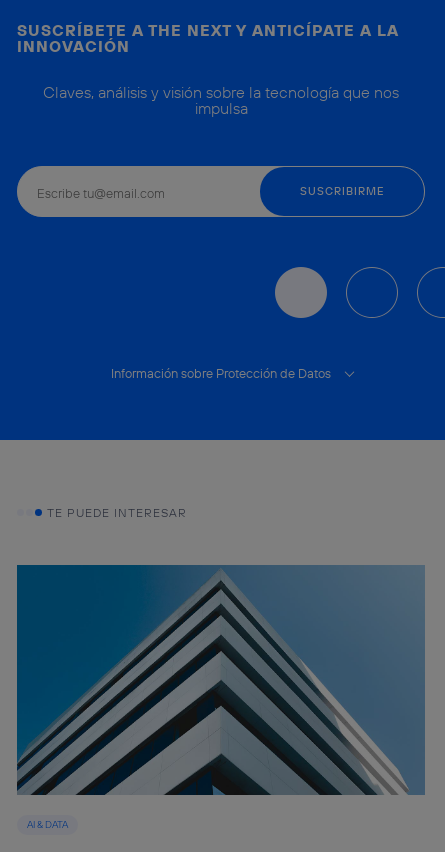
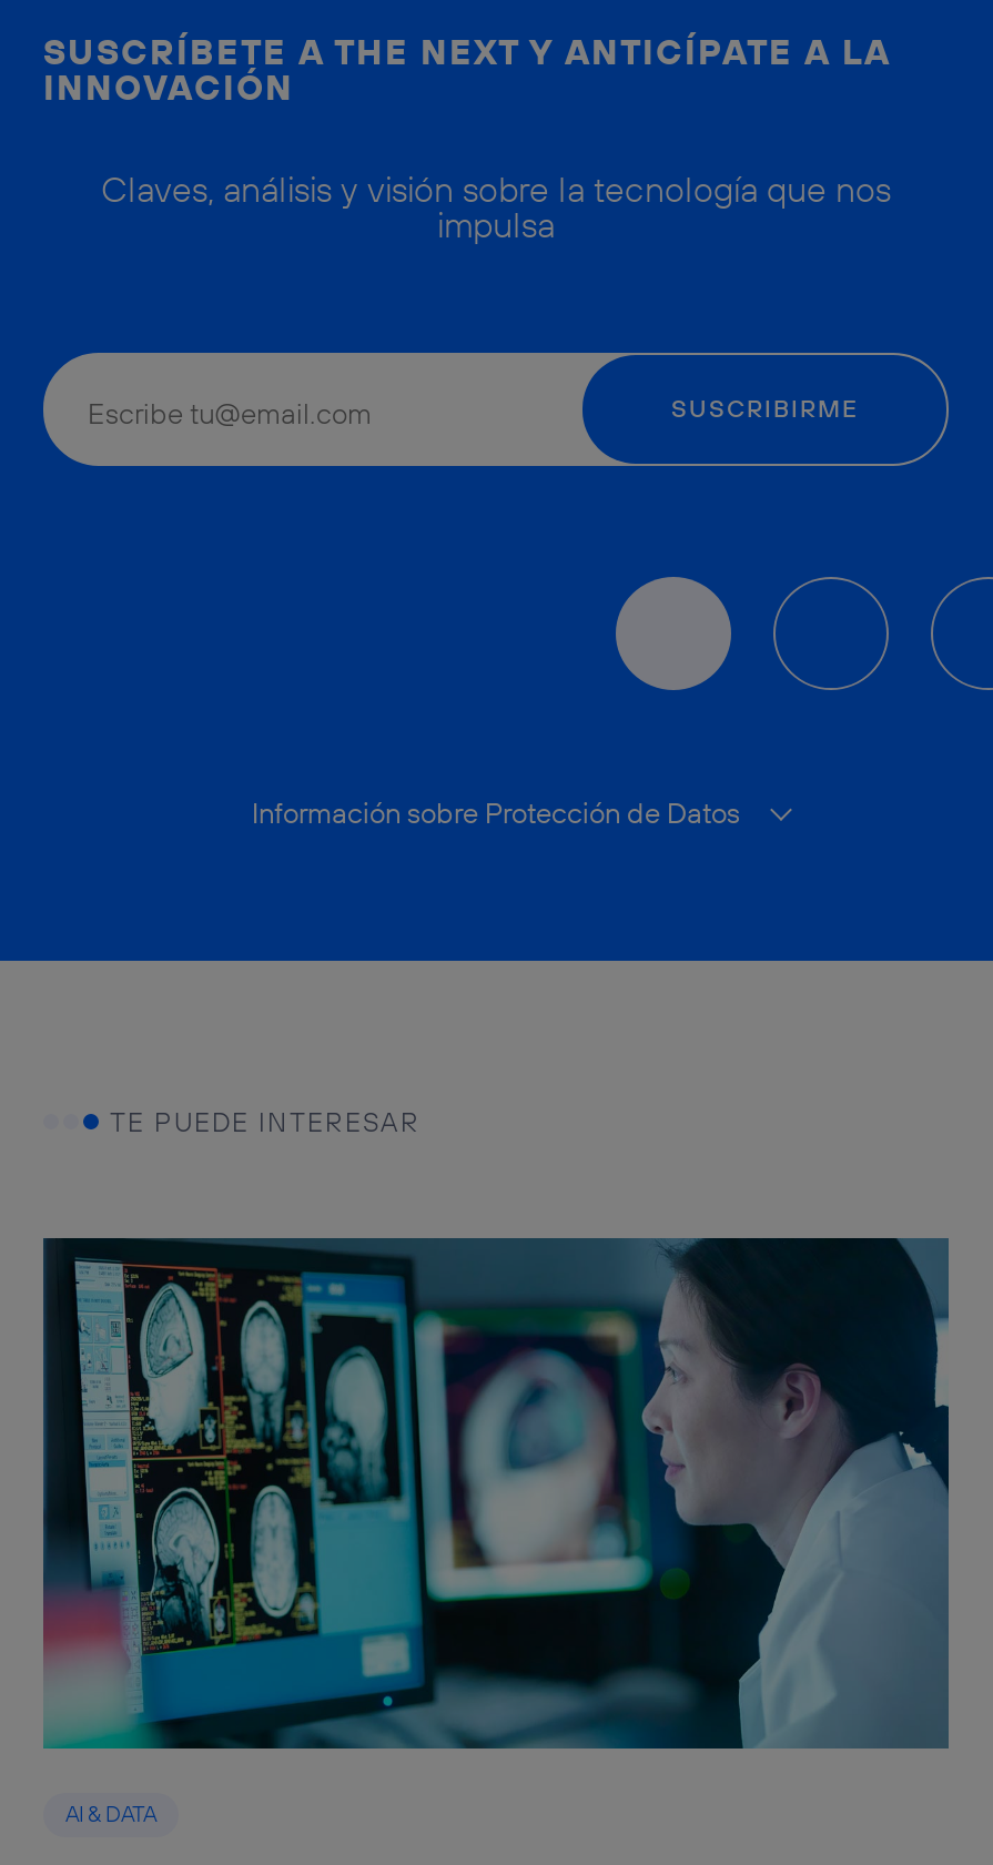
- [image]
+ [image]
